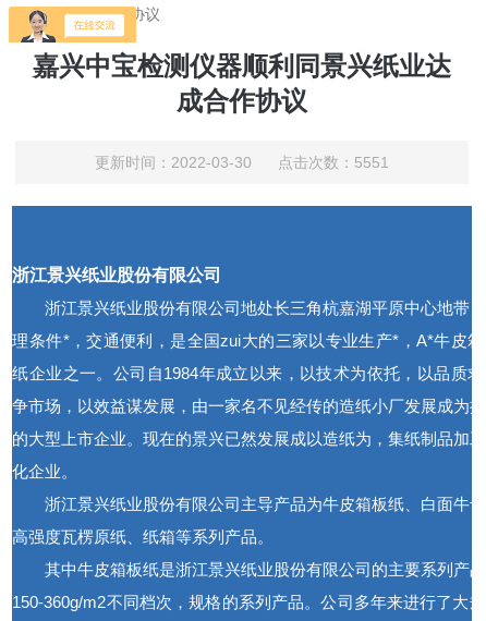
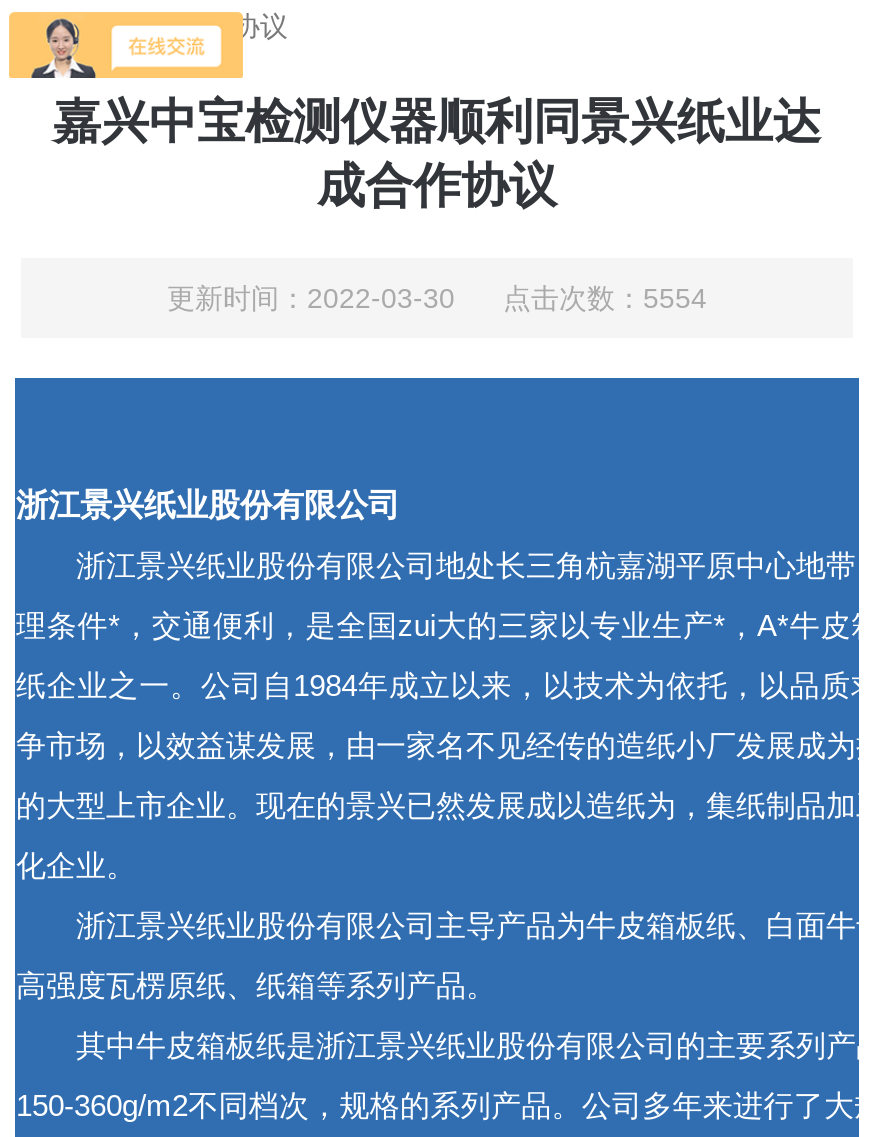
- 更新时间：2022-03-30 点击次数：5551
+ 更新时间：2022-03-30 点击次数：5554
